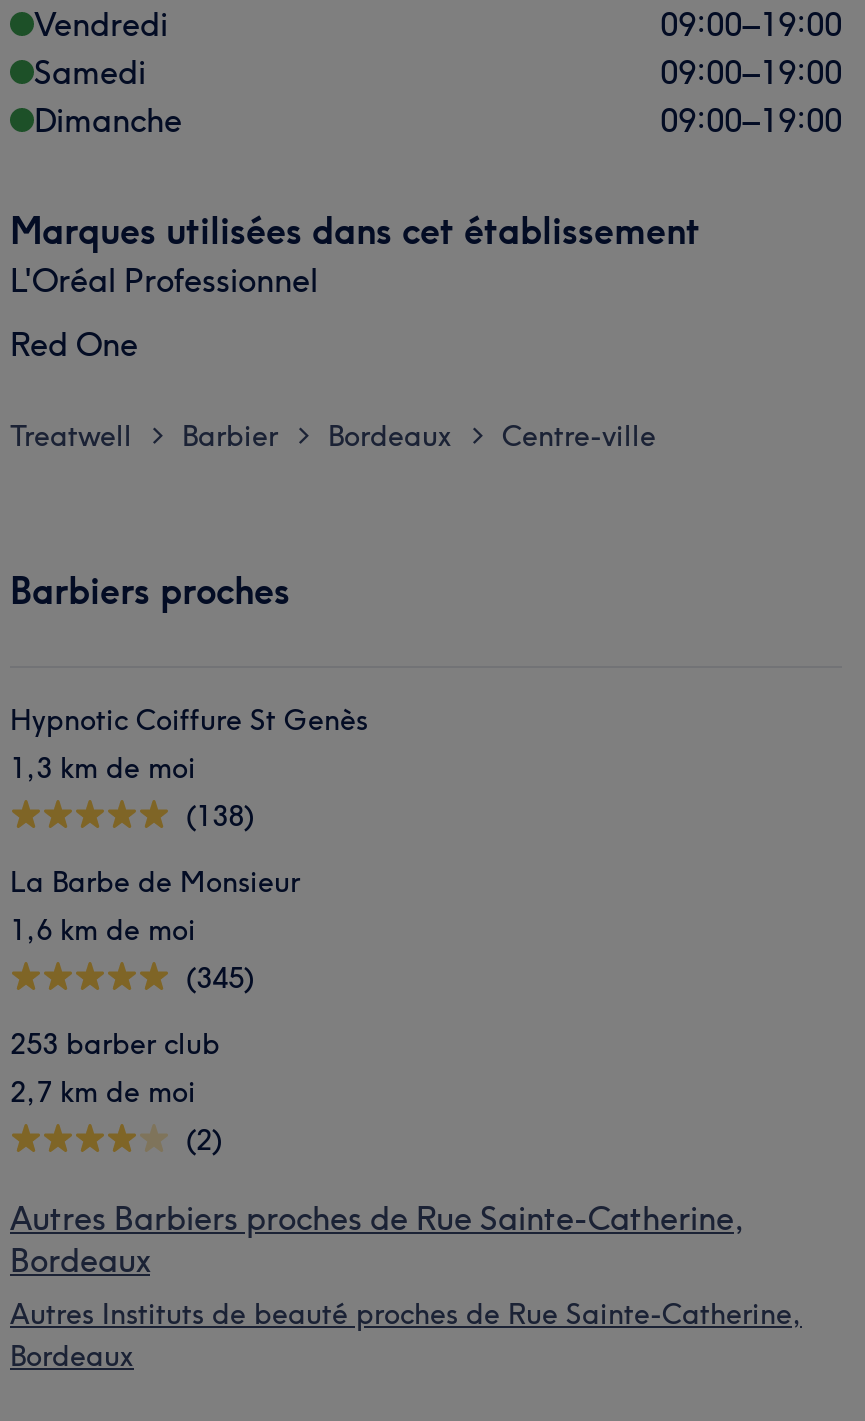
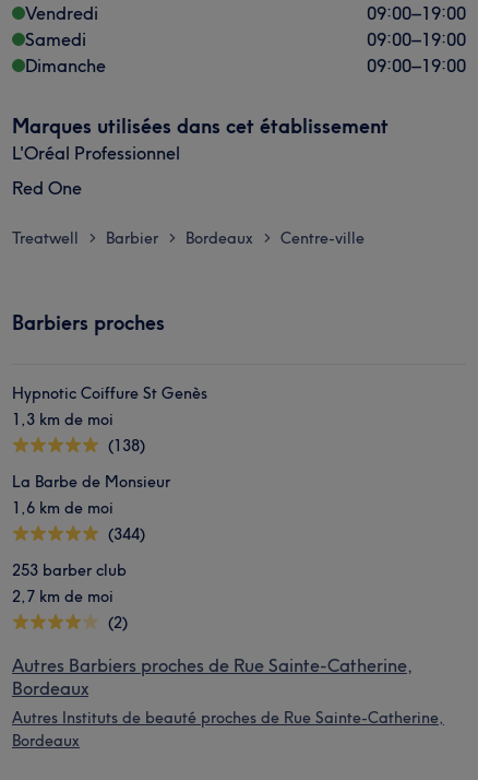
- (345)
+ (344)
